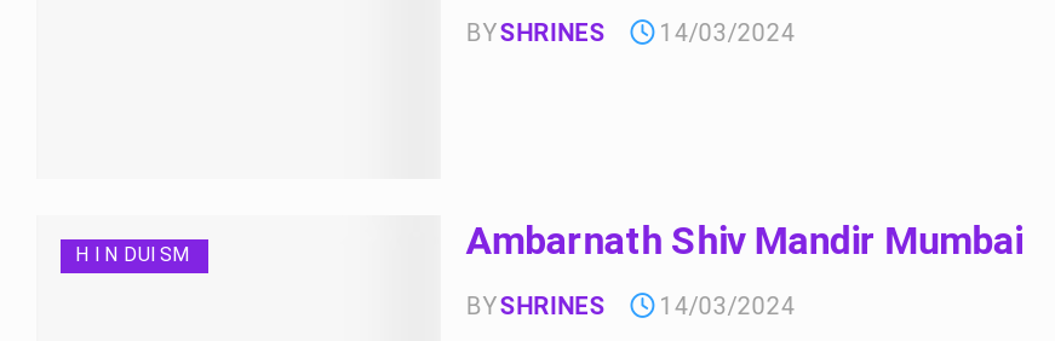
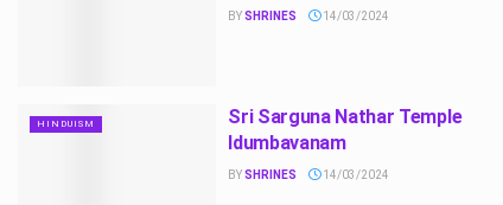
- Ambarnath Shiv Mandir Mumbai
+ Sri Sarguna Nathar Temple
+ Idumbavanam
